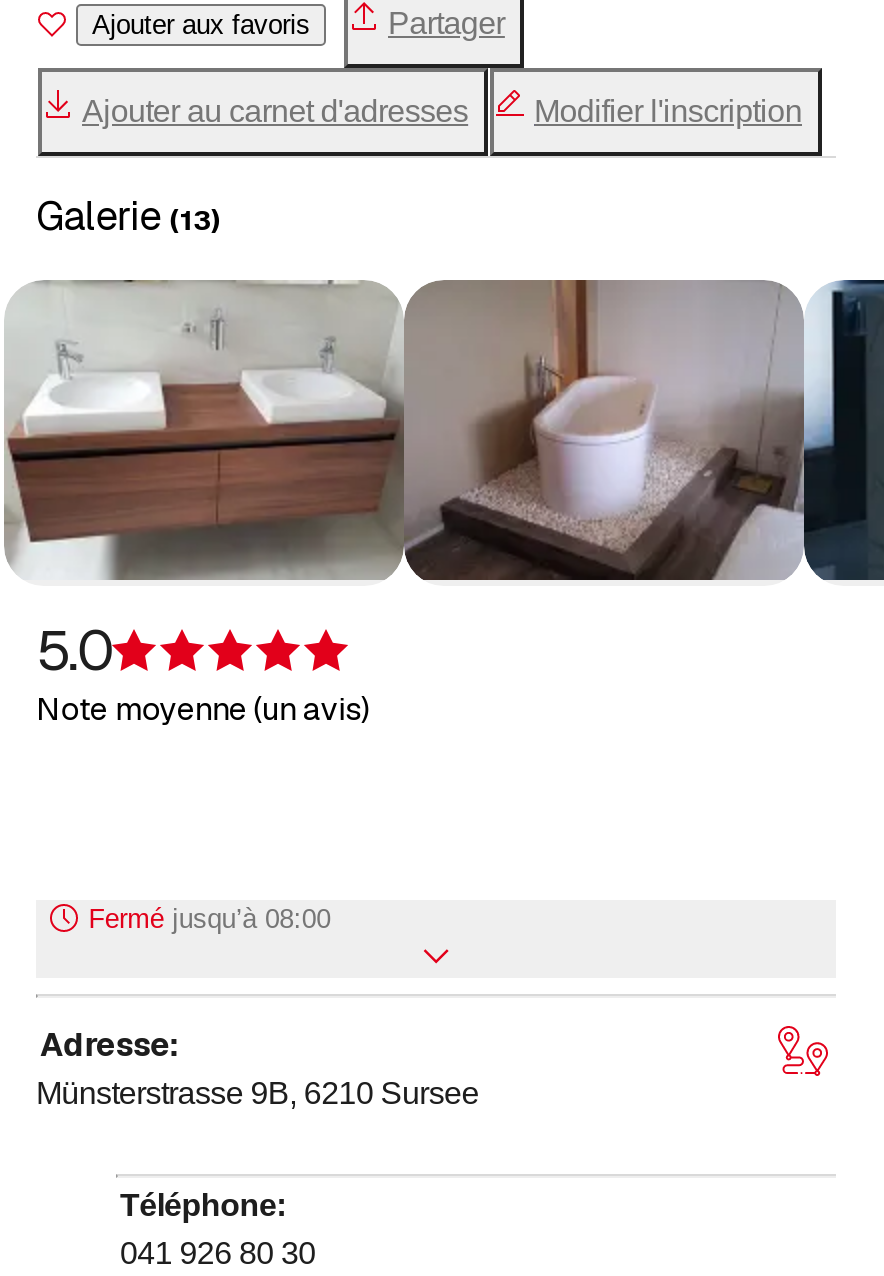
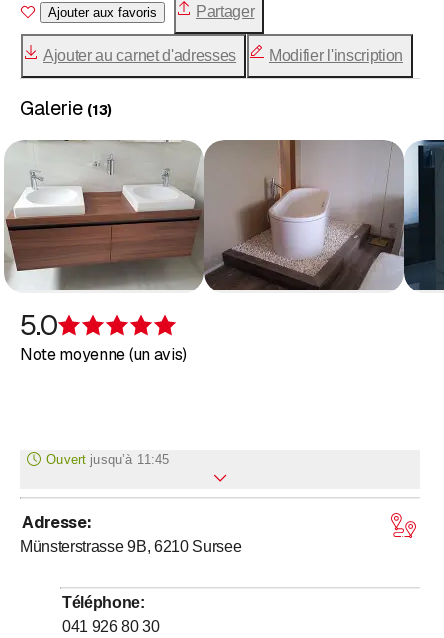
- Fermé jusqu’à 08:00
+ Ouvert jusqu’à 11:45
